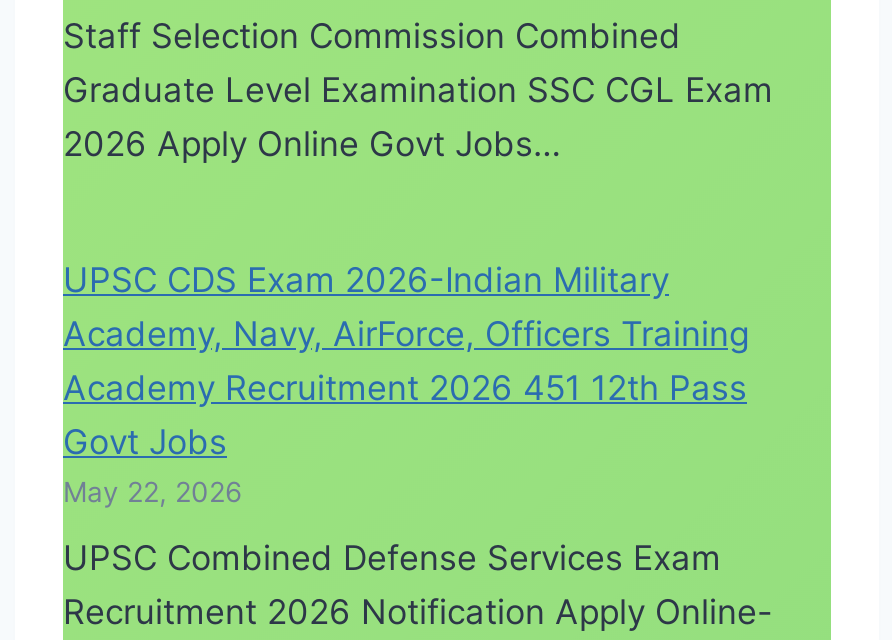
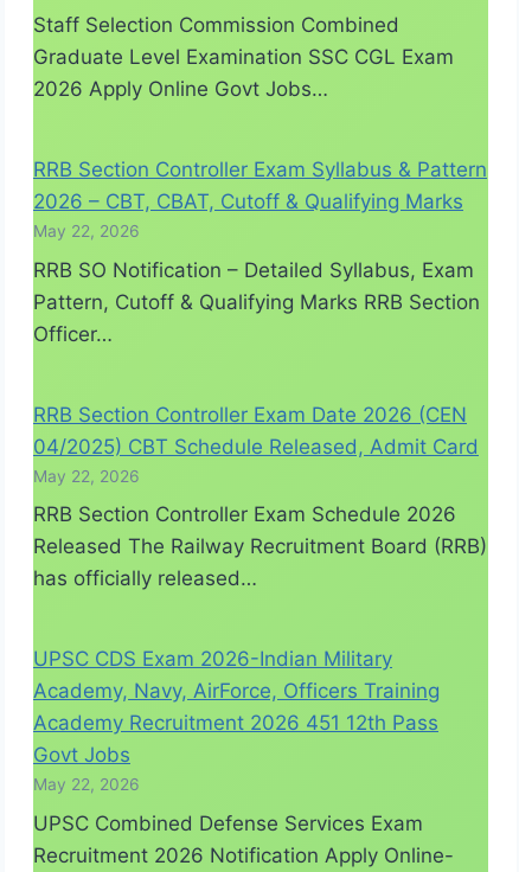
+ RRB Section Controller Exam Syllabus & Pattern
+ 2026 – CBT, CBAT, Cutoff & Qualifying Marks
+ May 22, 2026
+ RRB SO Notification – Detailed Syllabus, Exam
+ Pattern, Cutoff & Qualifying Marks RRB Section
+ Officer…
+ RRB Section Controller Exam Date 2026 (CEN
+ 04/2025) CBT Schedule Released, Admit Card
+ May 22, 2026
+ RRB Section Controller Exam Schedule 2026
+ Released The Railway Recruitment Board (RRB)
+ has officially released…
